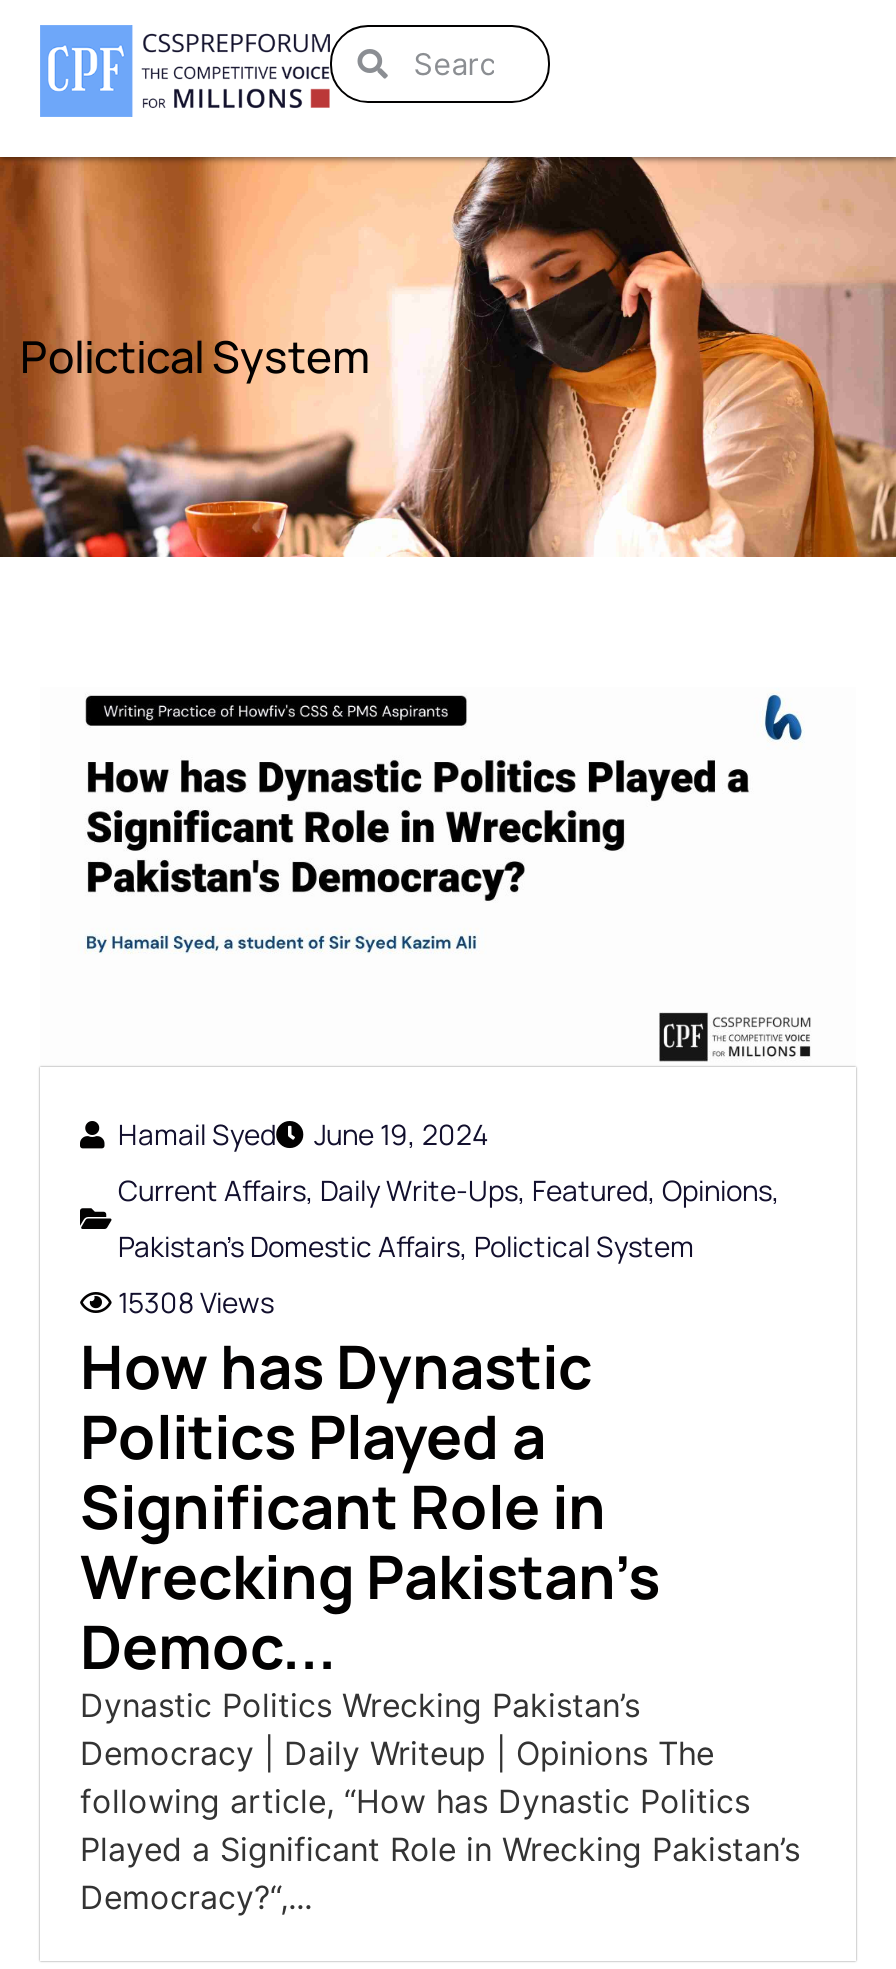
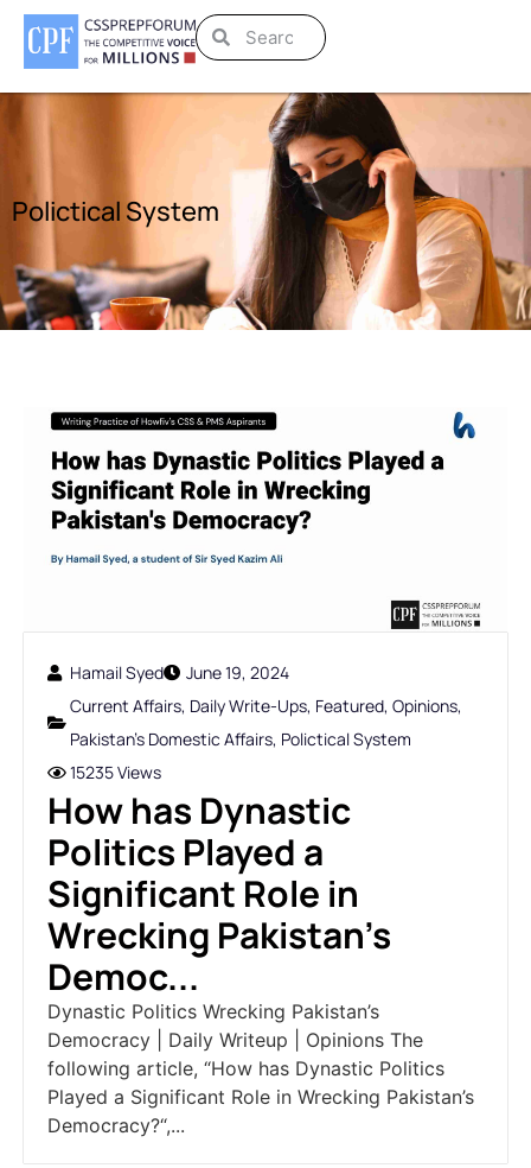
- 15308 Views
+ 15235 Views
